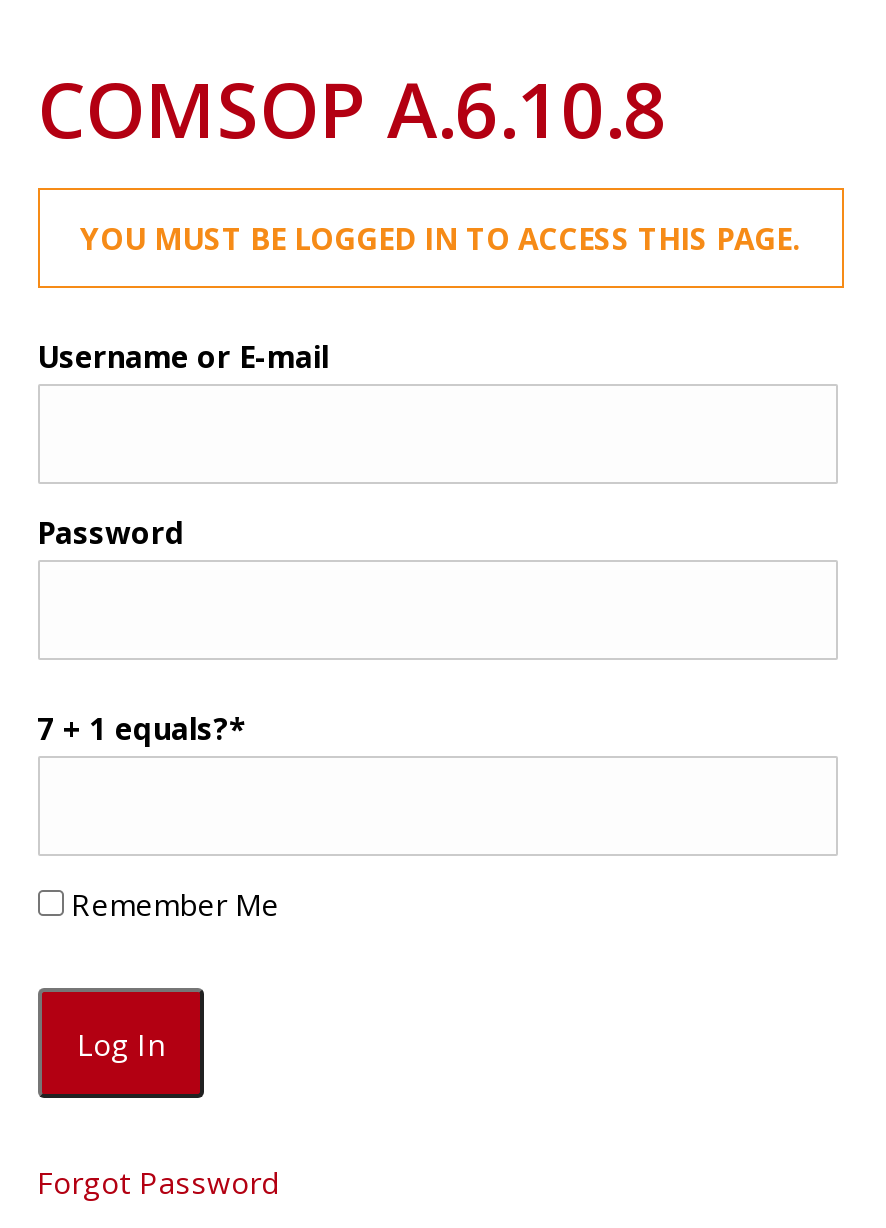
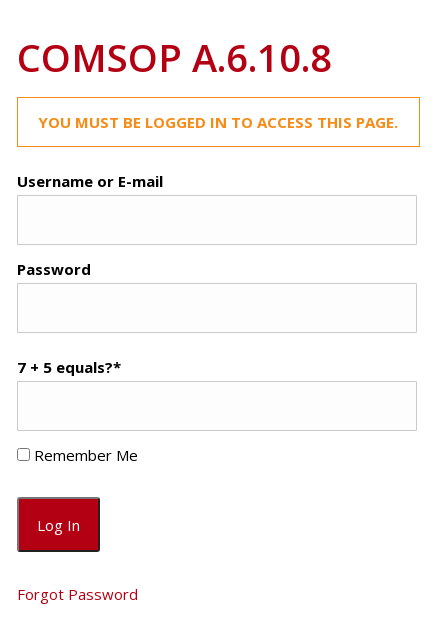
- 7 + 1 equals?*
+ 7 + 5 equals?*
